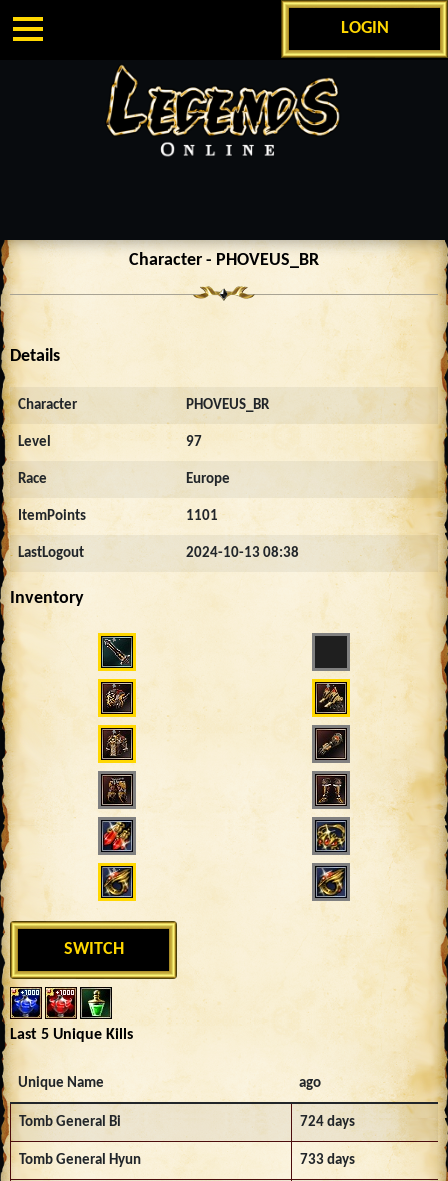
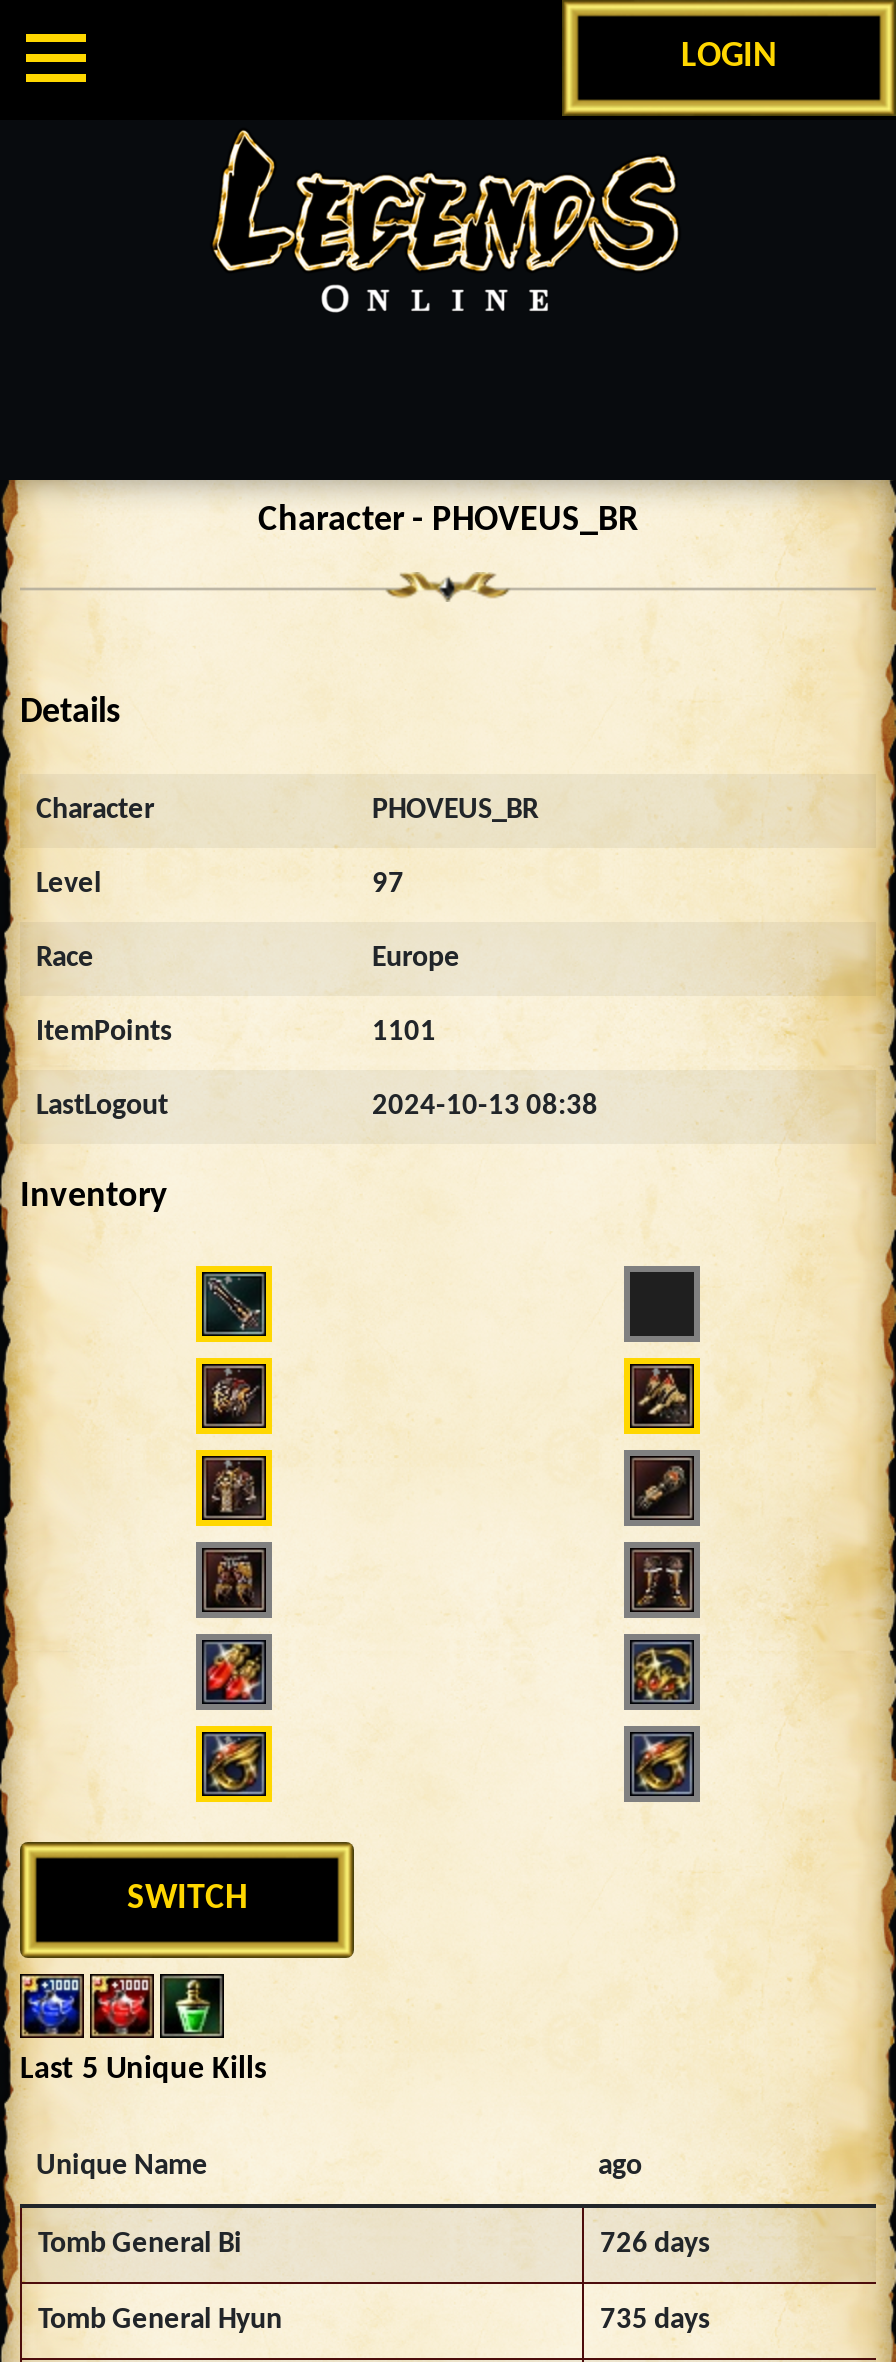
- 724 days
+ 726 days

- 733 days
+ 735 days
